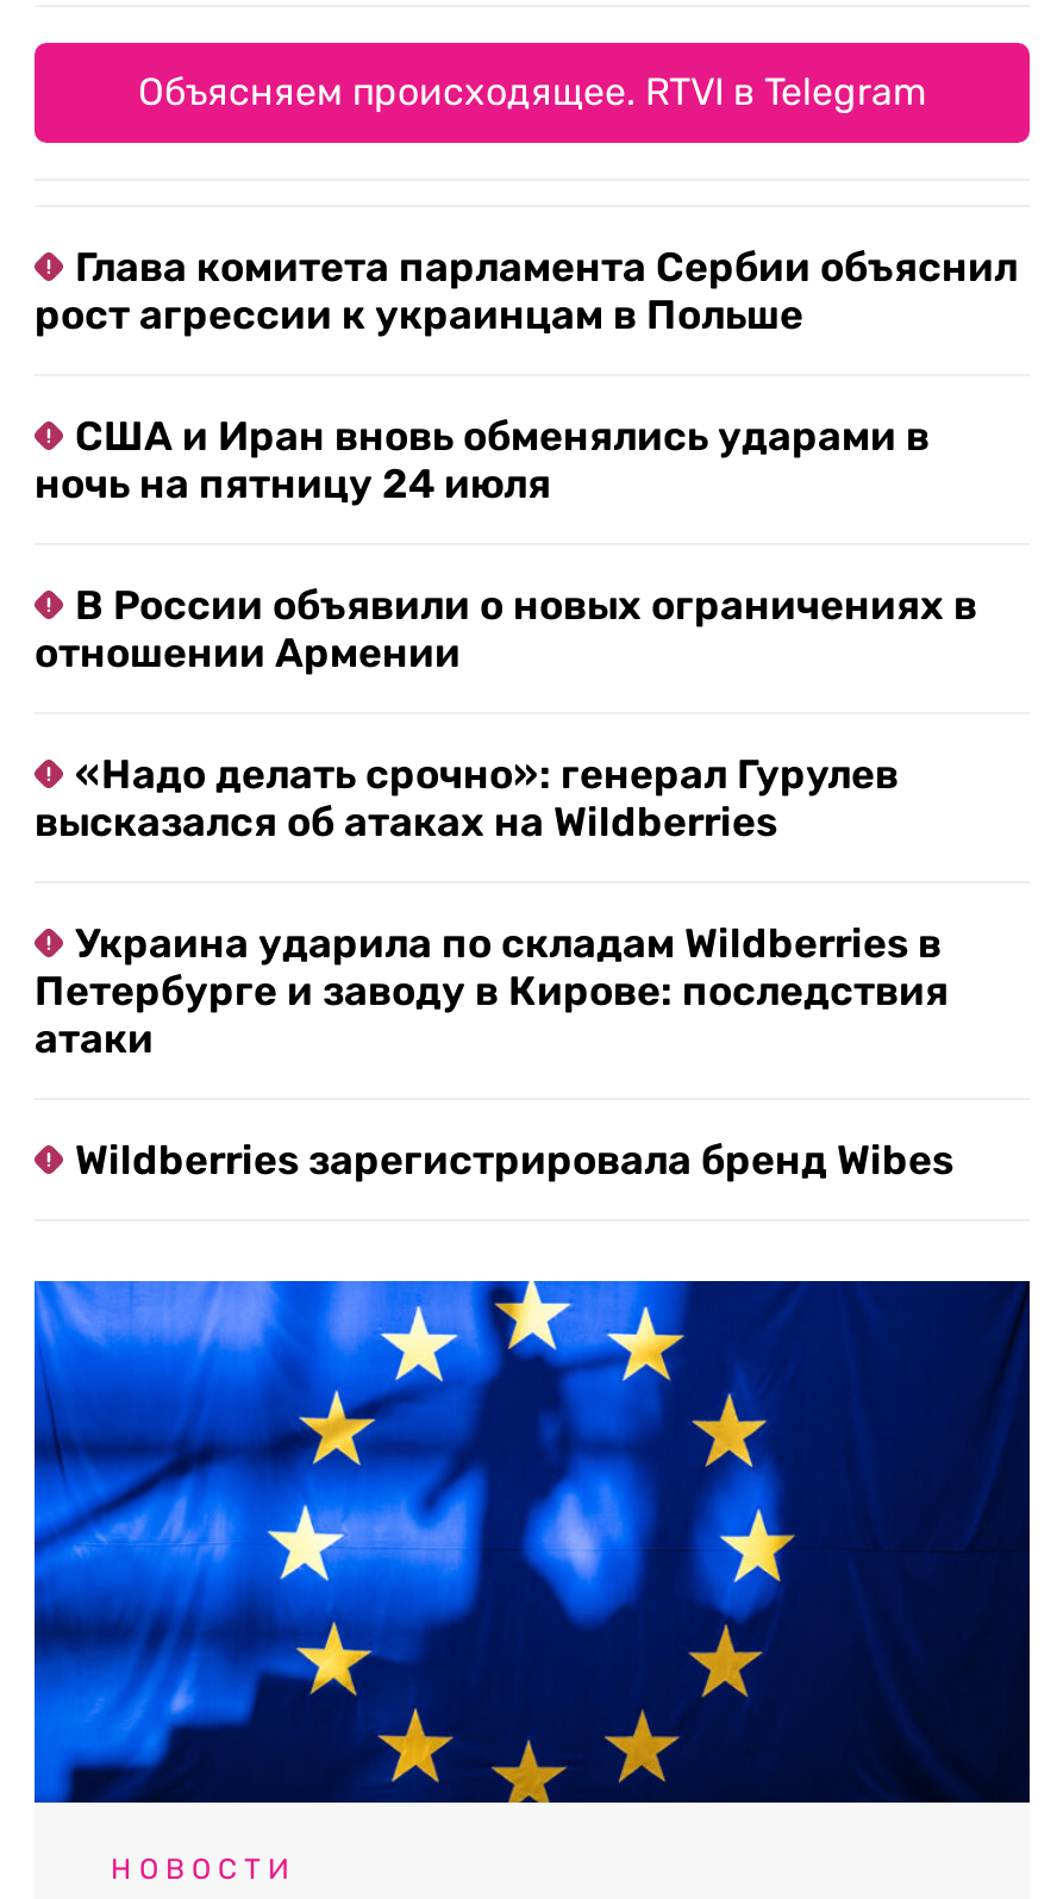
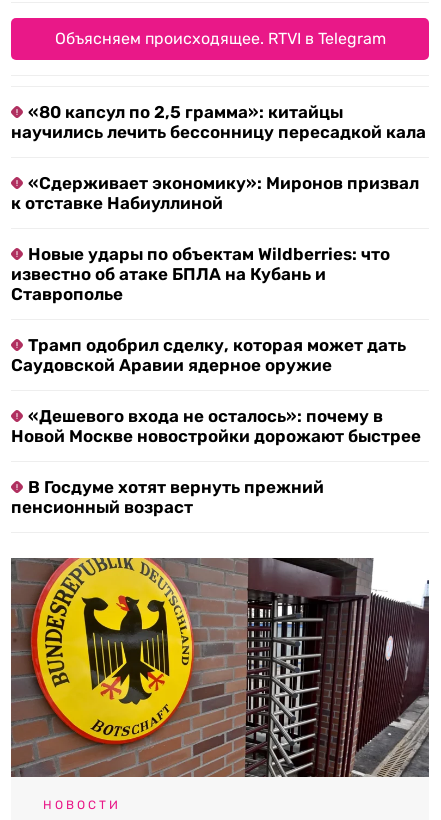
- Глава комитета парламента Сербии объяснил
- рост агрессии к украинцам в Польше
+ «80 капсул по 2,5 грамма»: китайцы
+ научились лечить бессонницу пересадкой кала

- США и Иран вновь обменялись ударами в
- ночь на пятницу 24 июля
+ «Сдерживает экономику»: Миронов призвал
+ к отставке Набиуллиной

- В России объявили о новых ограничениях в
- отношении Армении
+ Новые удары по объектам Wildberries: что
+ известно об атаке БПЛА на Кубань и
+ Ставрополье

- «Надо делать срочно»: генерал Гурулев
- высказался об атаках на Wildberries
+ Трамп одобрил сделку, которая может дать
+ Саудовской Аравии ядерное оружие

- Украина ударила по складам Wildberries в
- Петербурге и заводу в Кирове: последствия
- атаки
+ «Дешевого входа не осталось»: почему в
+ Новой Москве новостройки дорожают быстрее

- Wildberries зарегистрировала бренд Wibes
+ В Госдуме хотят вернуть прежний
+ пенсионный возраст

- [image]
+ [image]
